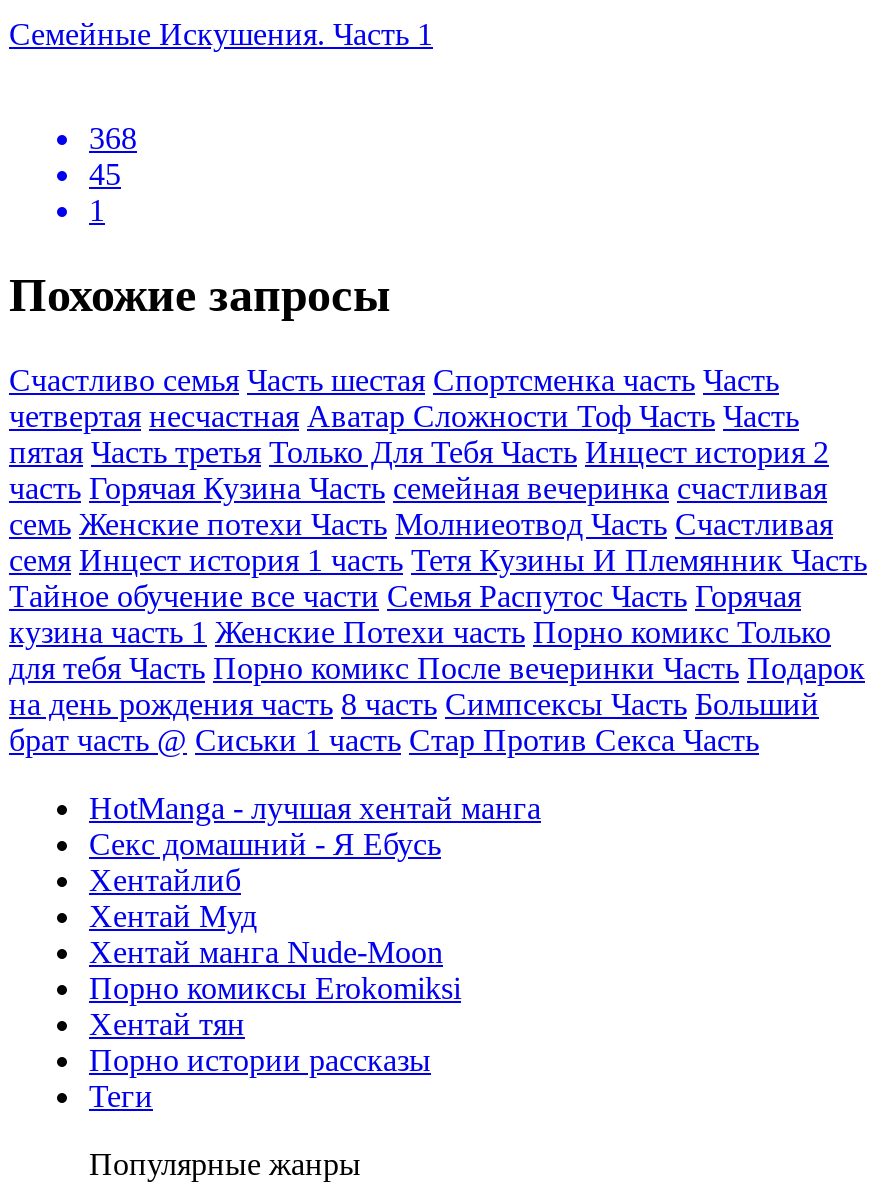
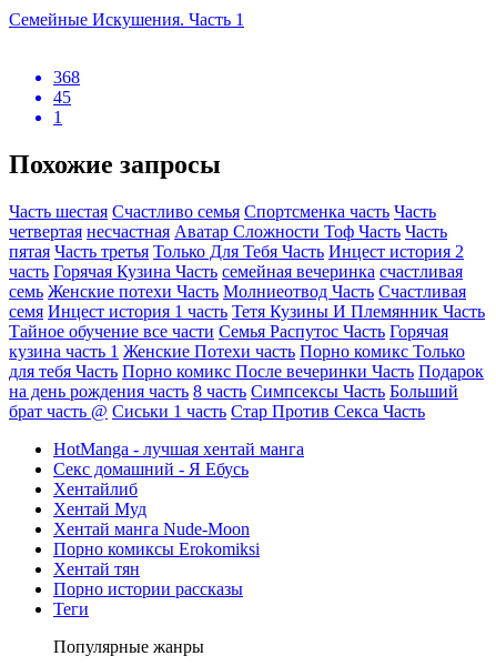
- Счастливо семья Часть шестая Спортсменка часть Часть
+ Часть шестая Счастливо семья Спортсменка часть Часть
